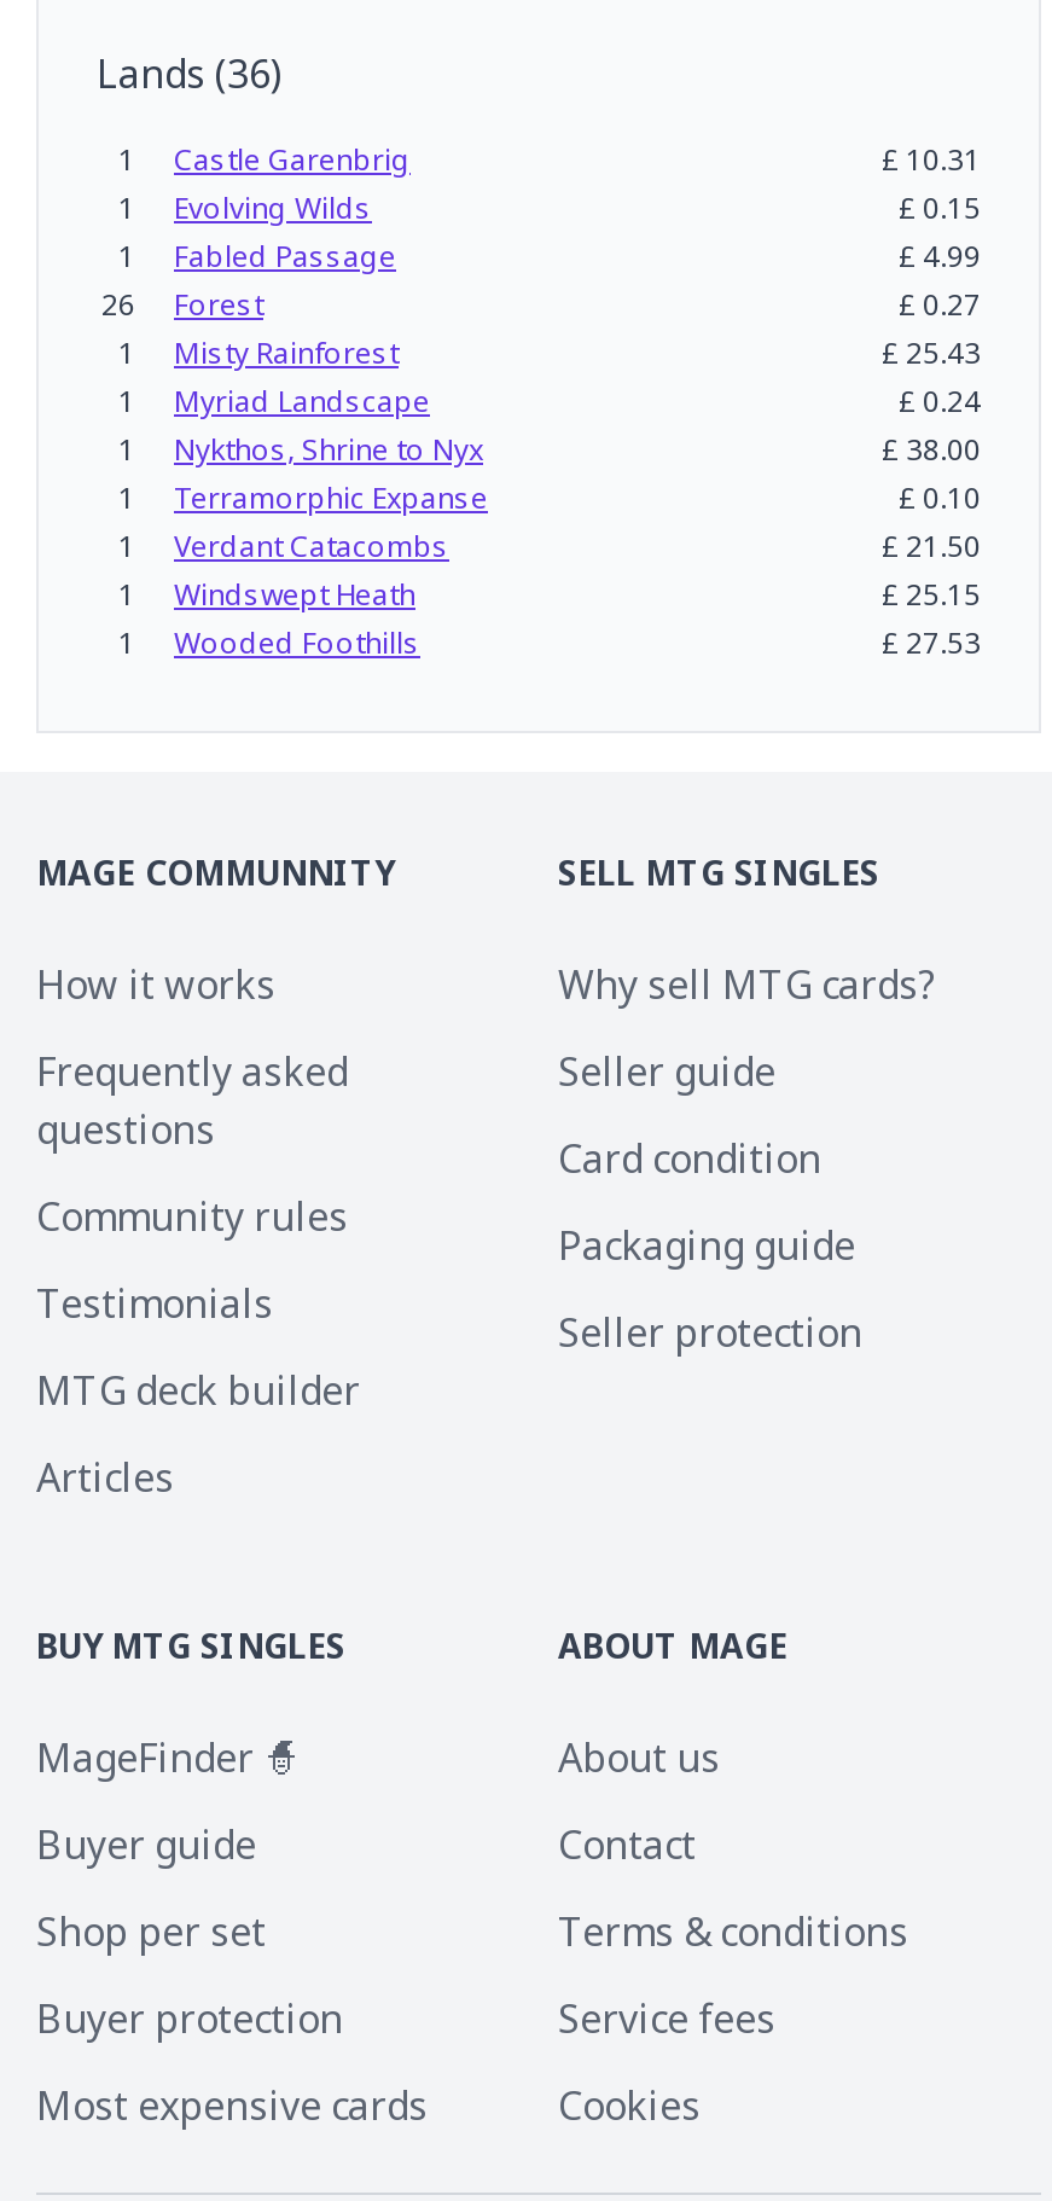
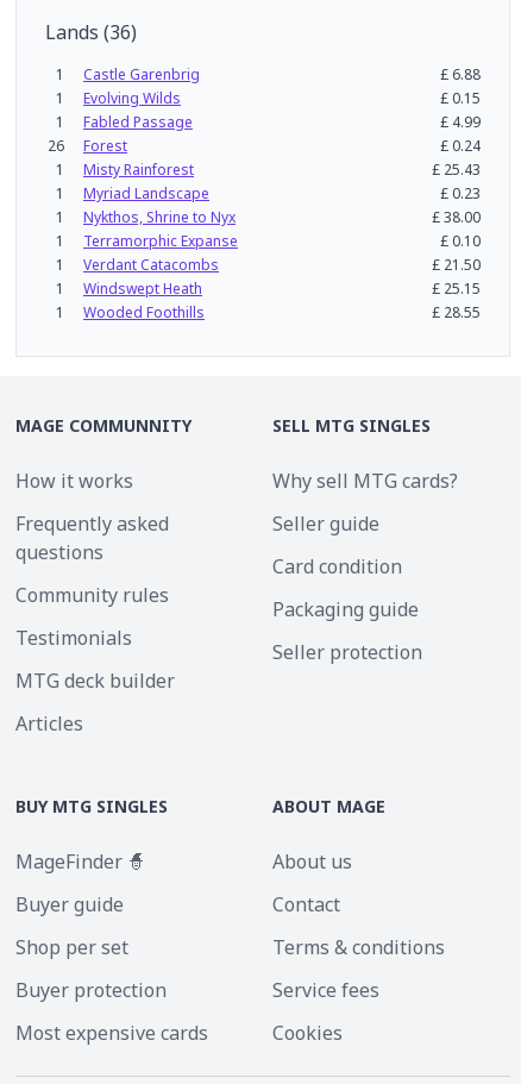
- £10.31
+ £6.88

- £0.27
+ £0.24

- £0.24
+ £0.23

- £27.53
+ £28.55
